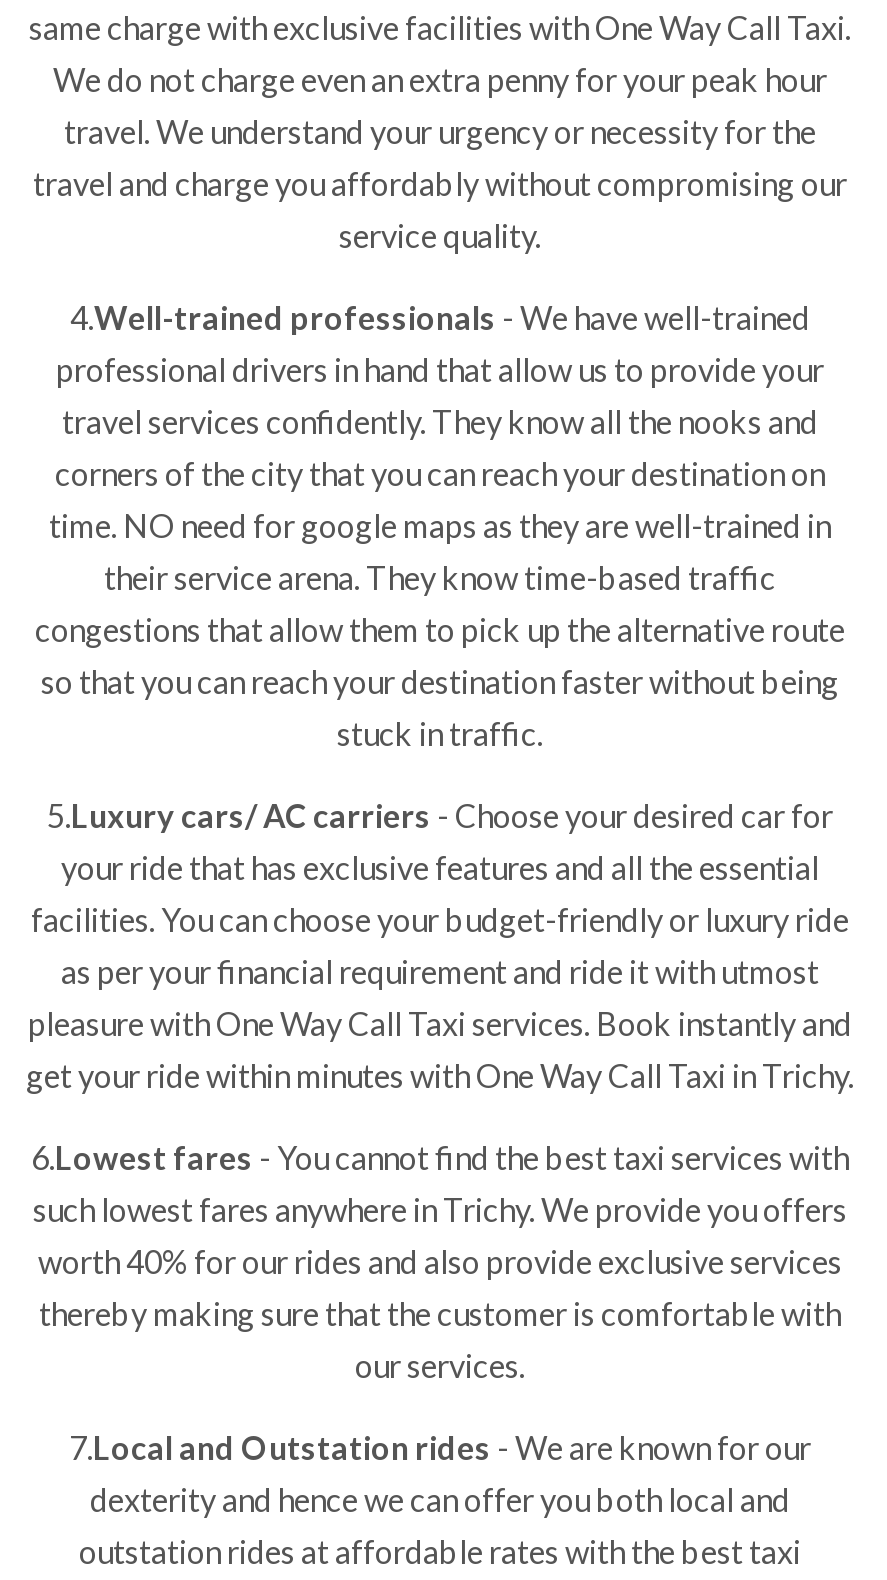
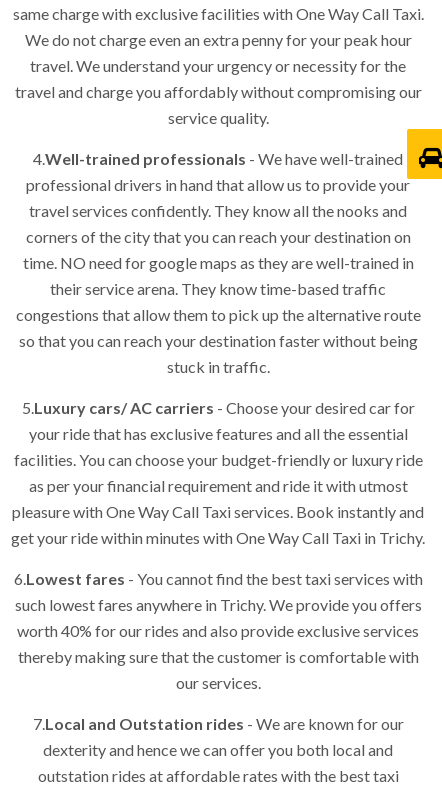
+ [image]
